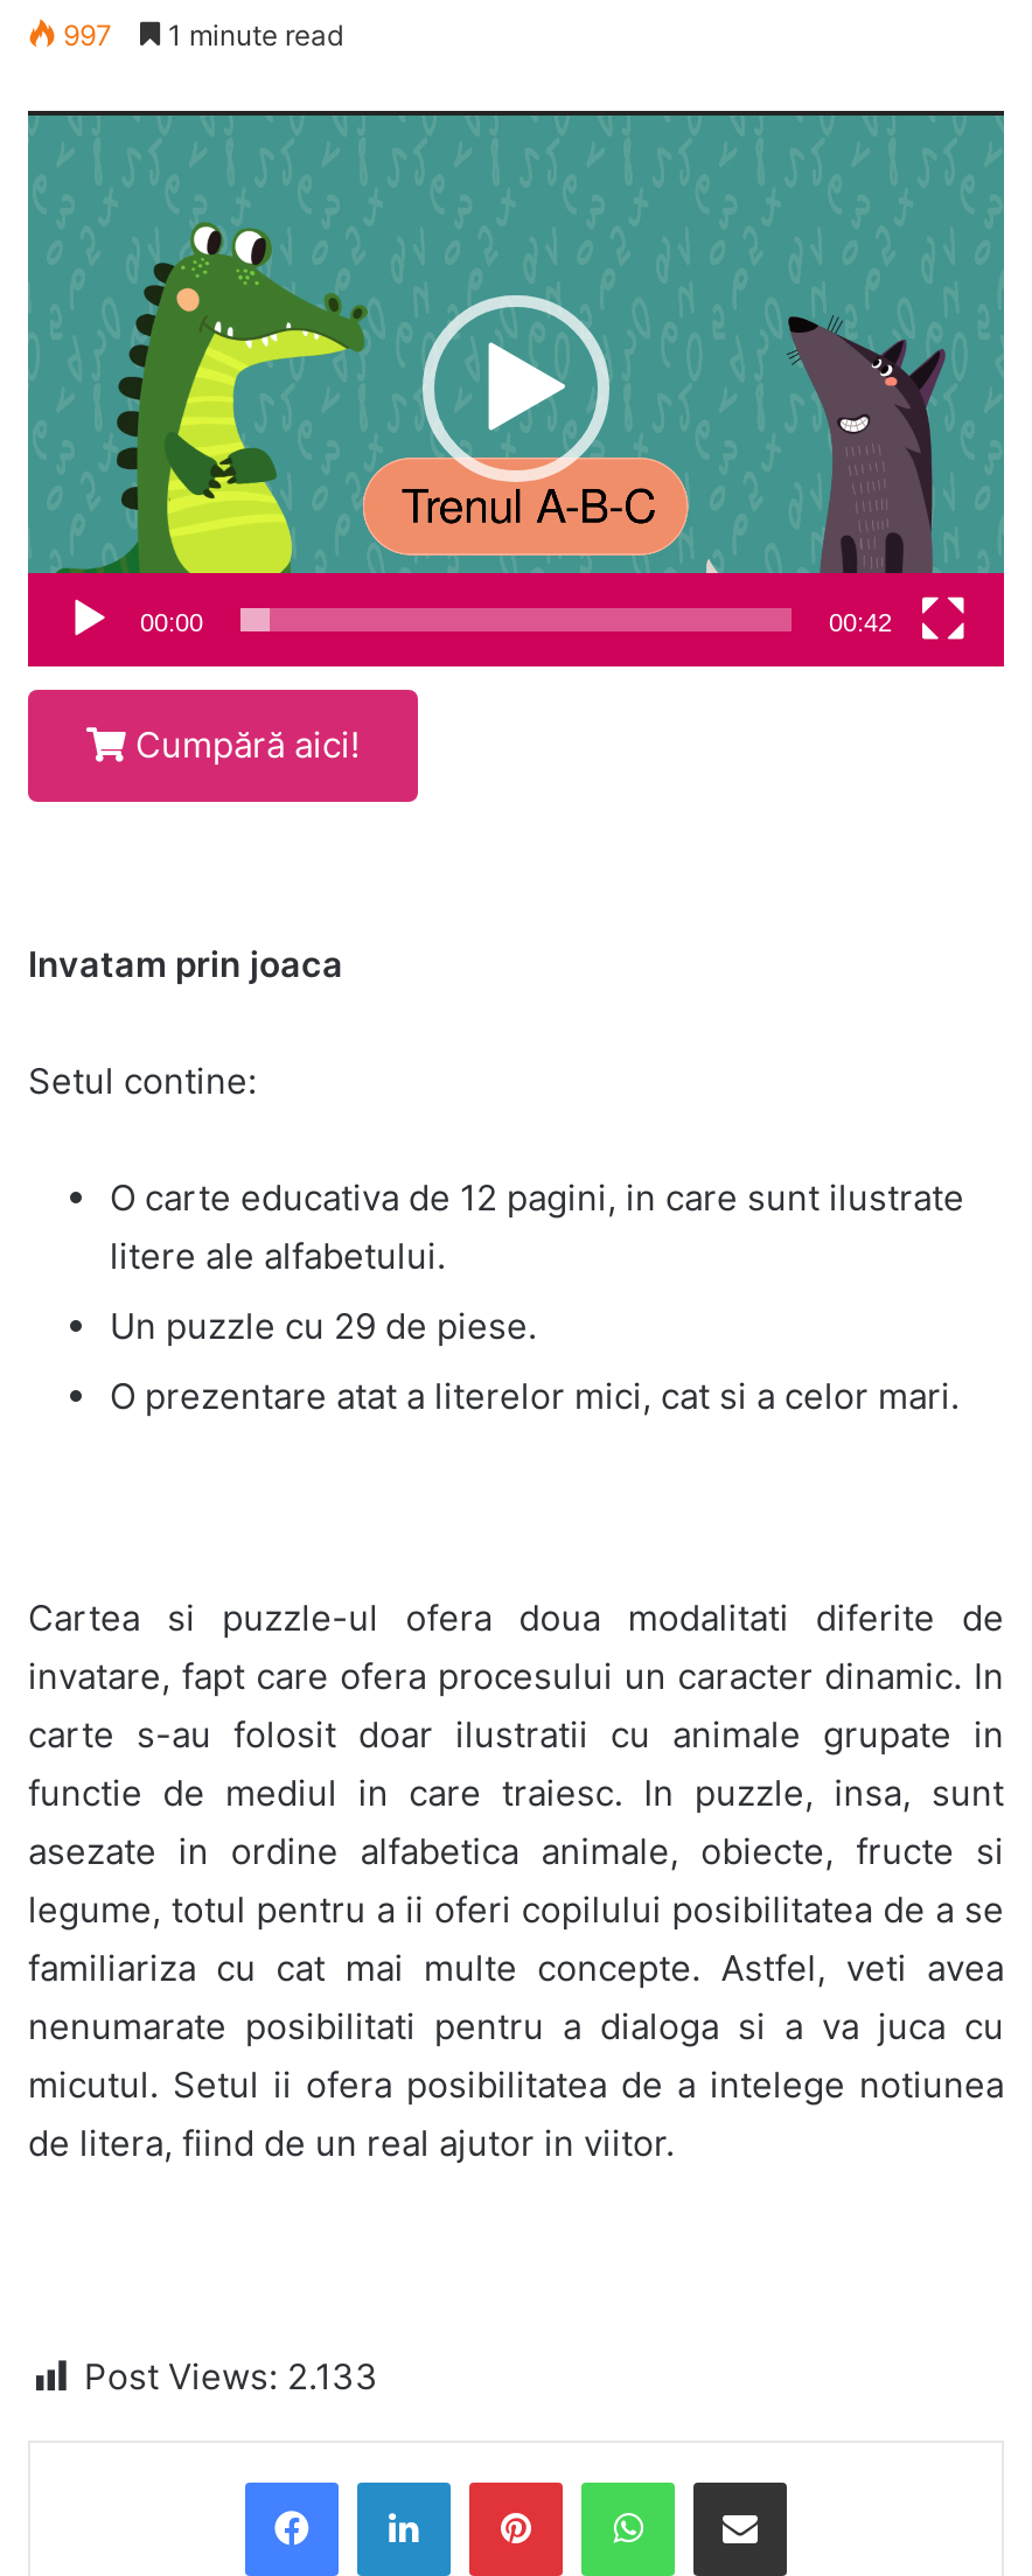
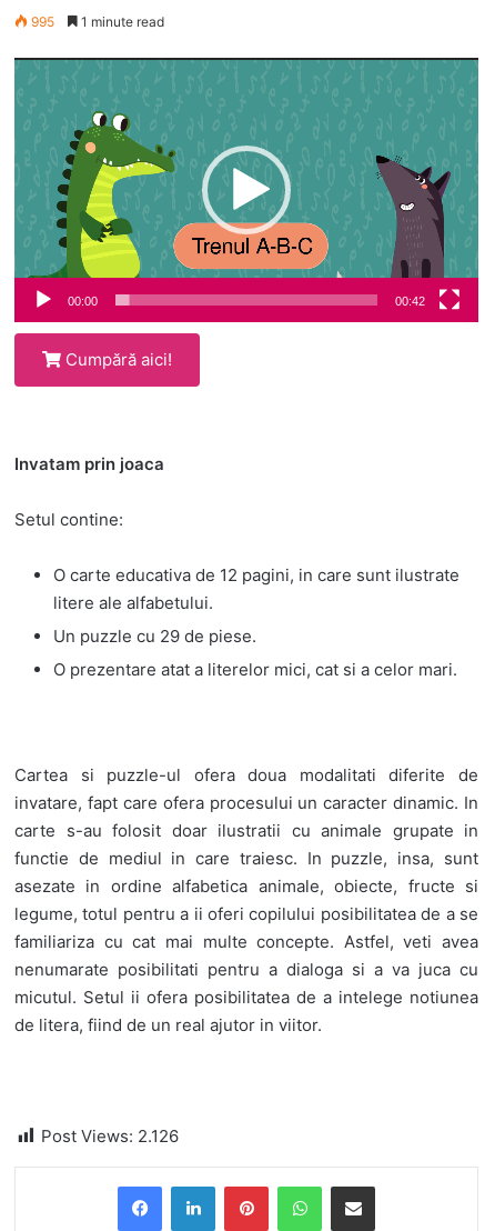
- 997 1 minute read
+ 995 1 minute read

- Post Views: 2.133
+ Post Views: 2.126
